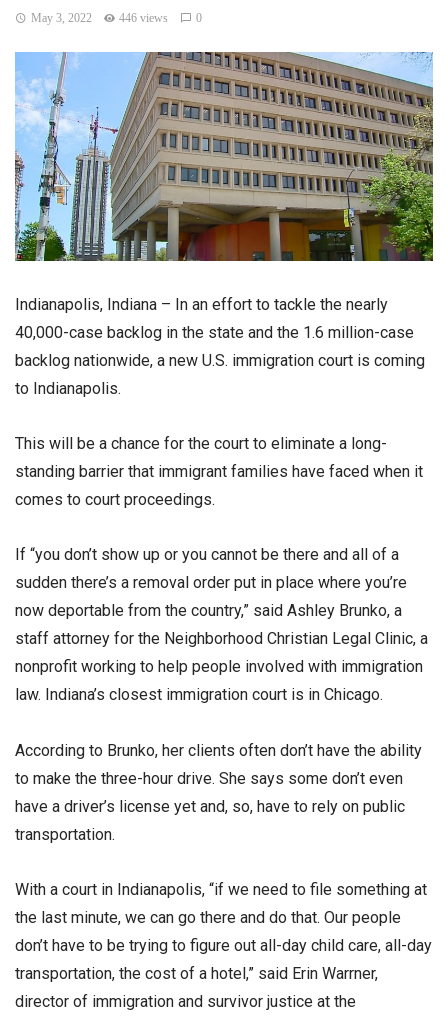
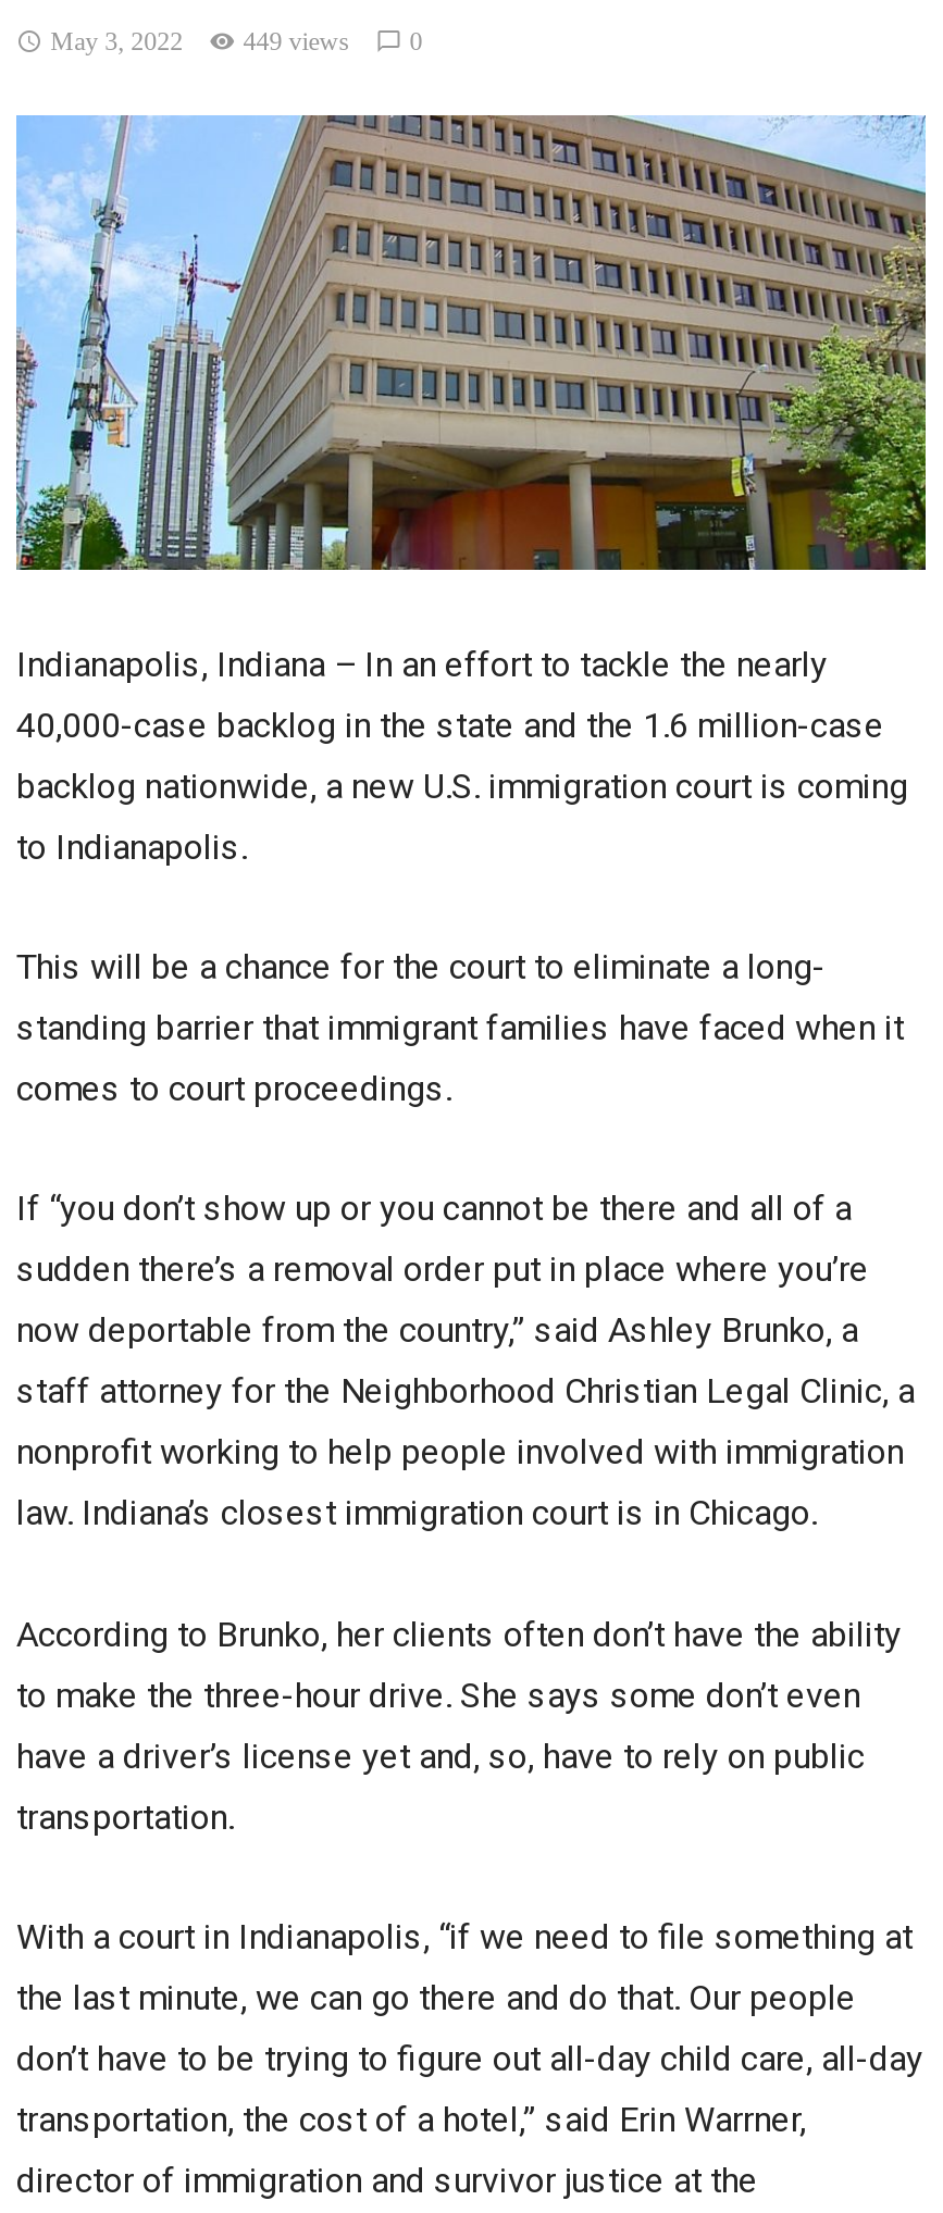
- May 3, 2022 446 views 0
+ May 3, 2022 449 views 0
